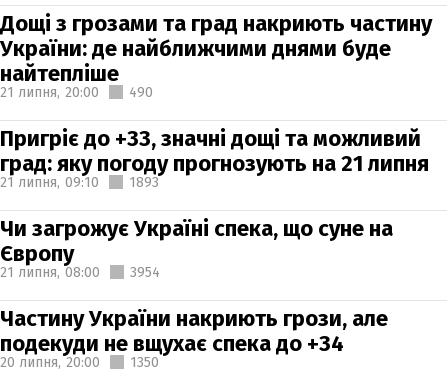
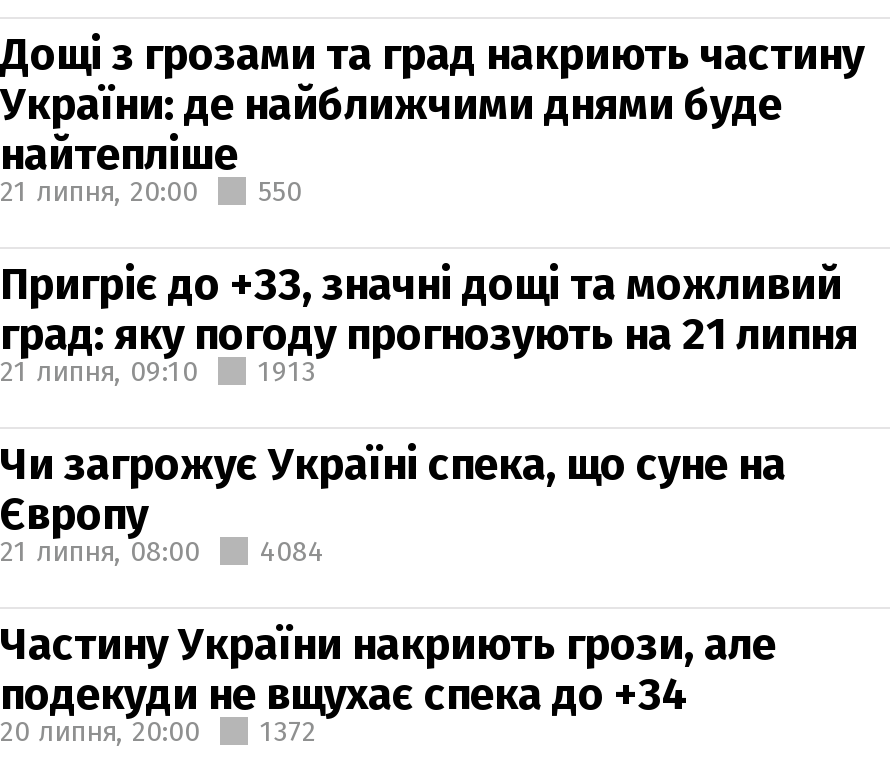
- 21 липня, 20:00 490
+ 21 липня, 20:00 550

- 1893
+ 1913

- 21 липня, 08:00 3954
+ 21 липня, 08:00 4084

- 20 липня, 20:00 1350
+ 20 липня, 20:00 1372
